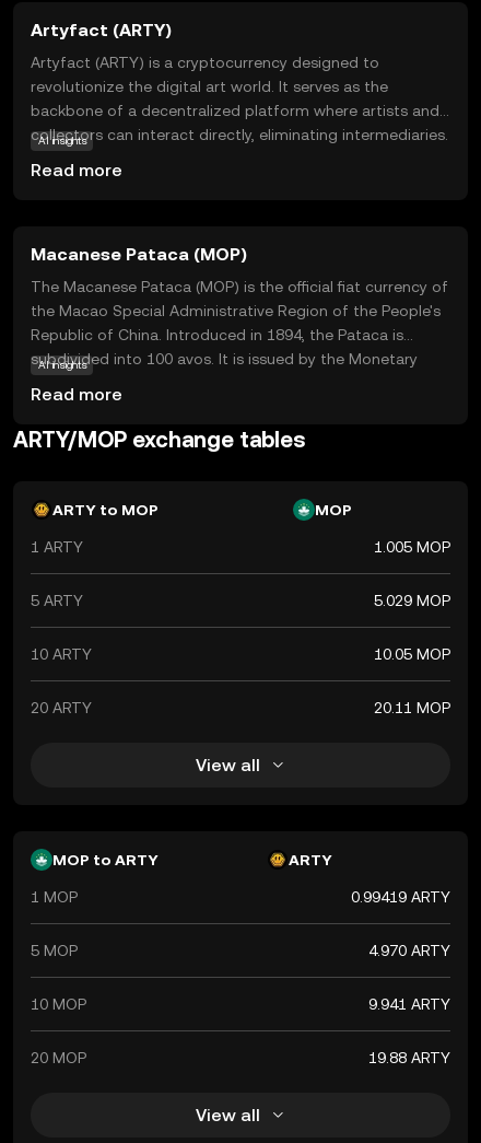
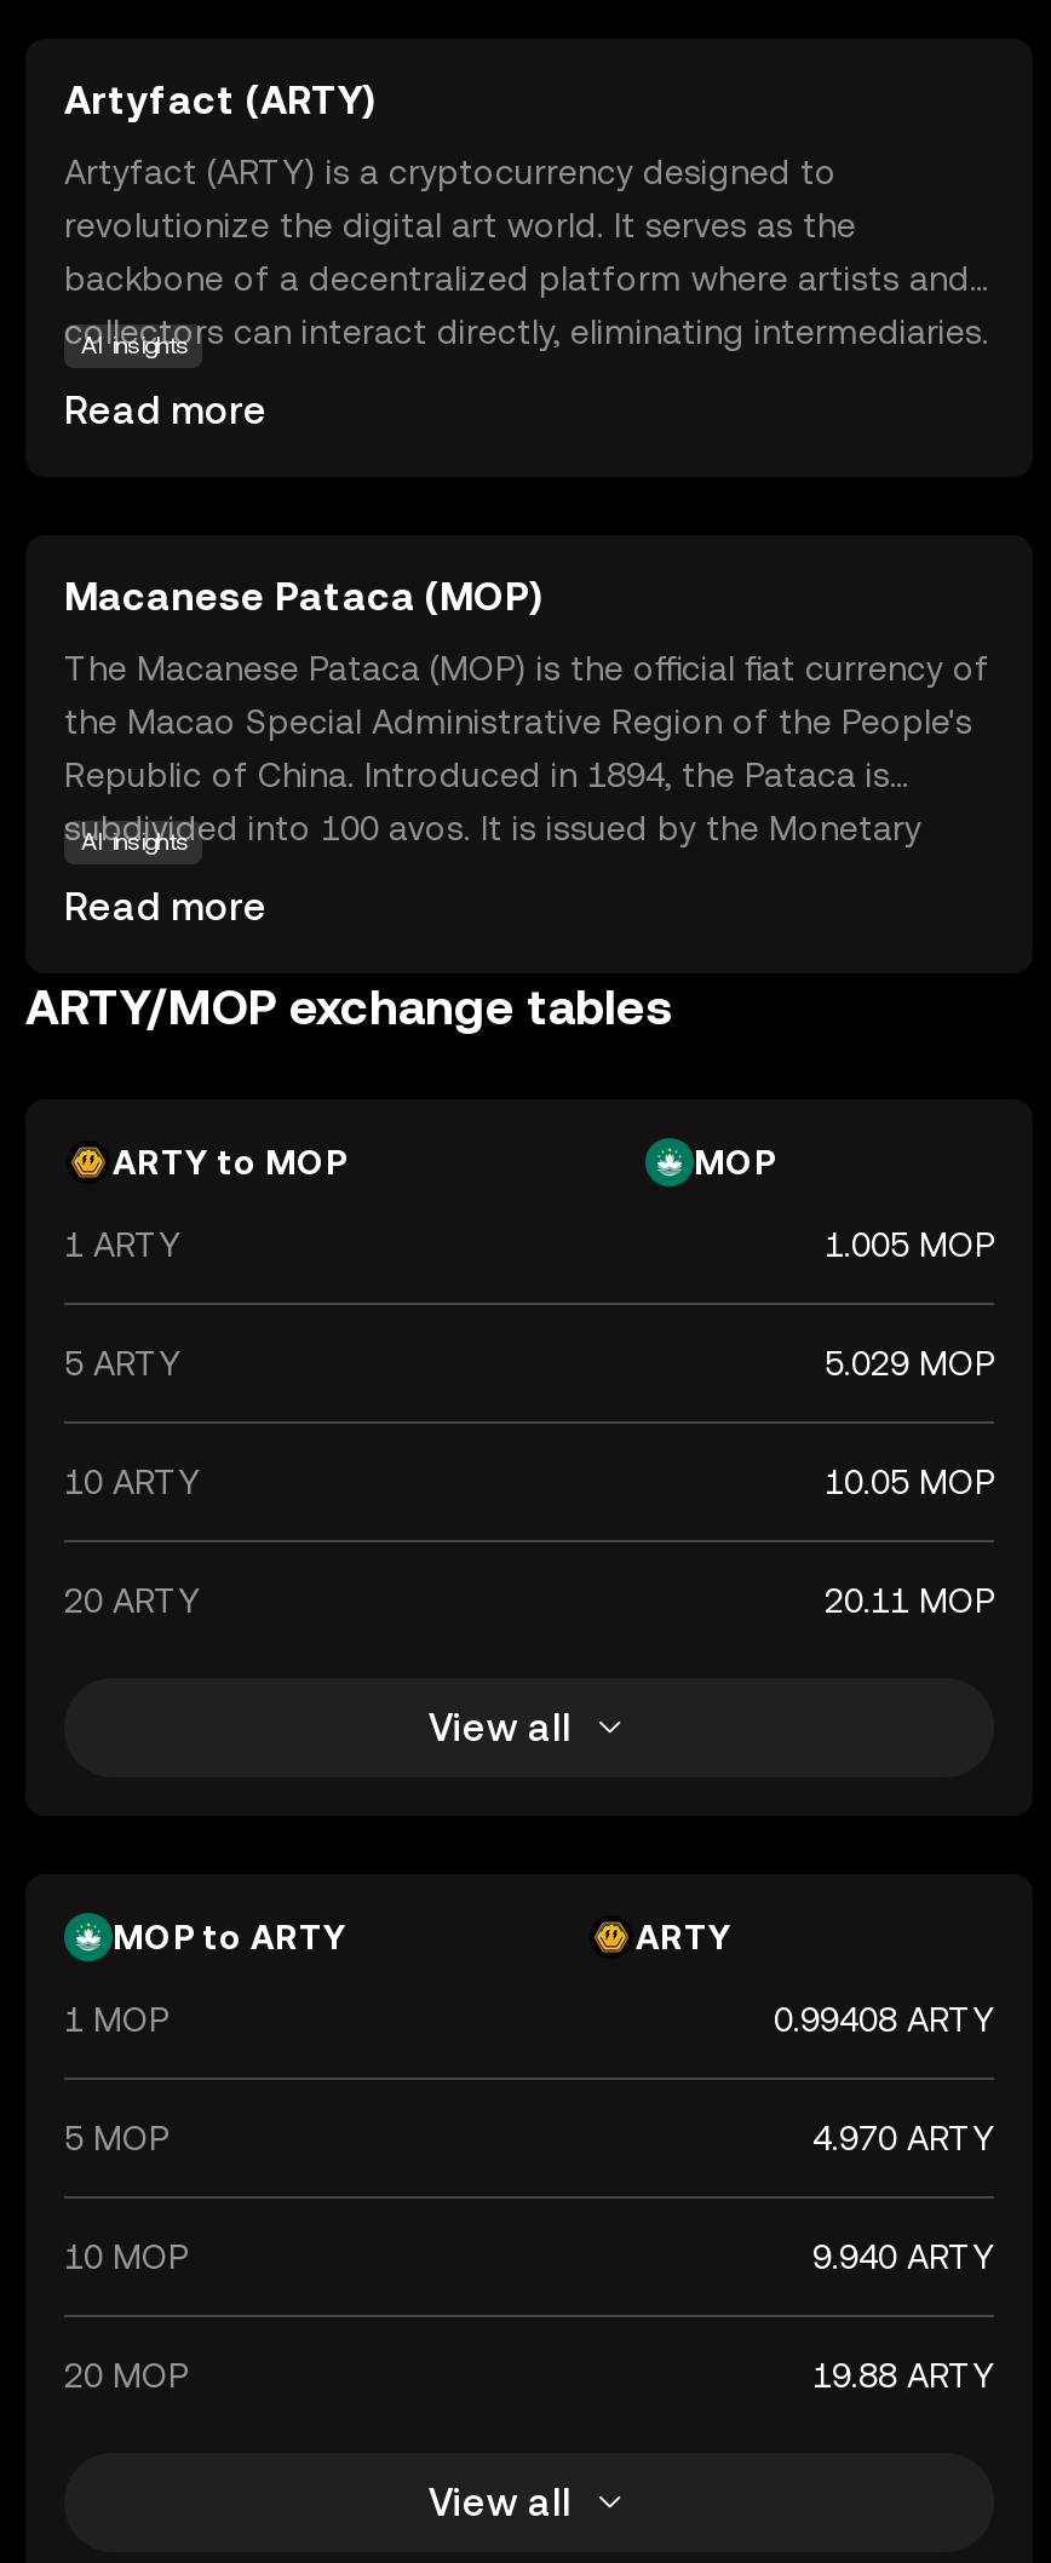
- 0.99419 ARTY
+ 0.99408 ARTY

- 9.941 ARTY
+ 9.940 ARTY
